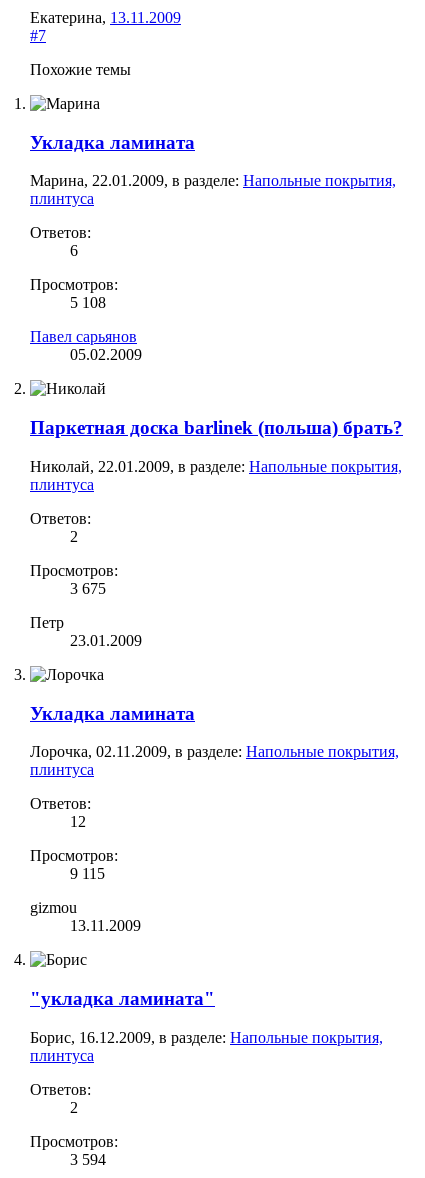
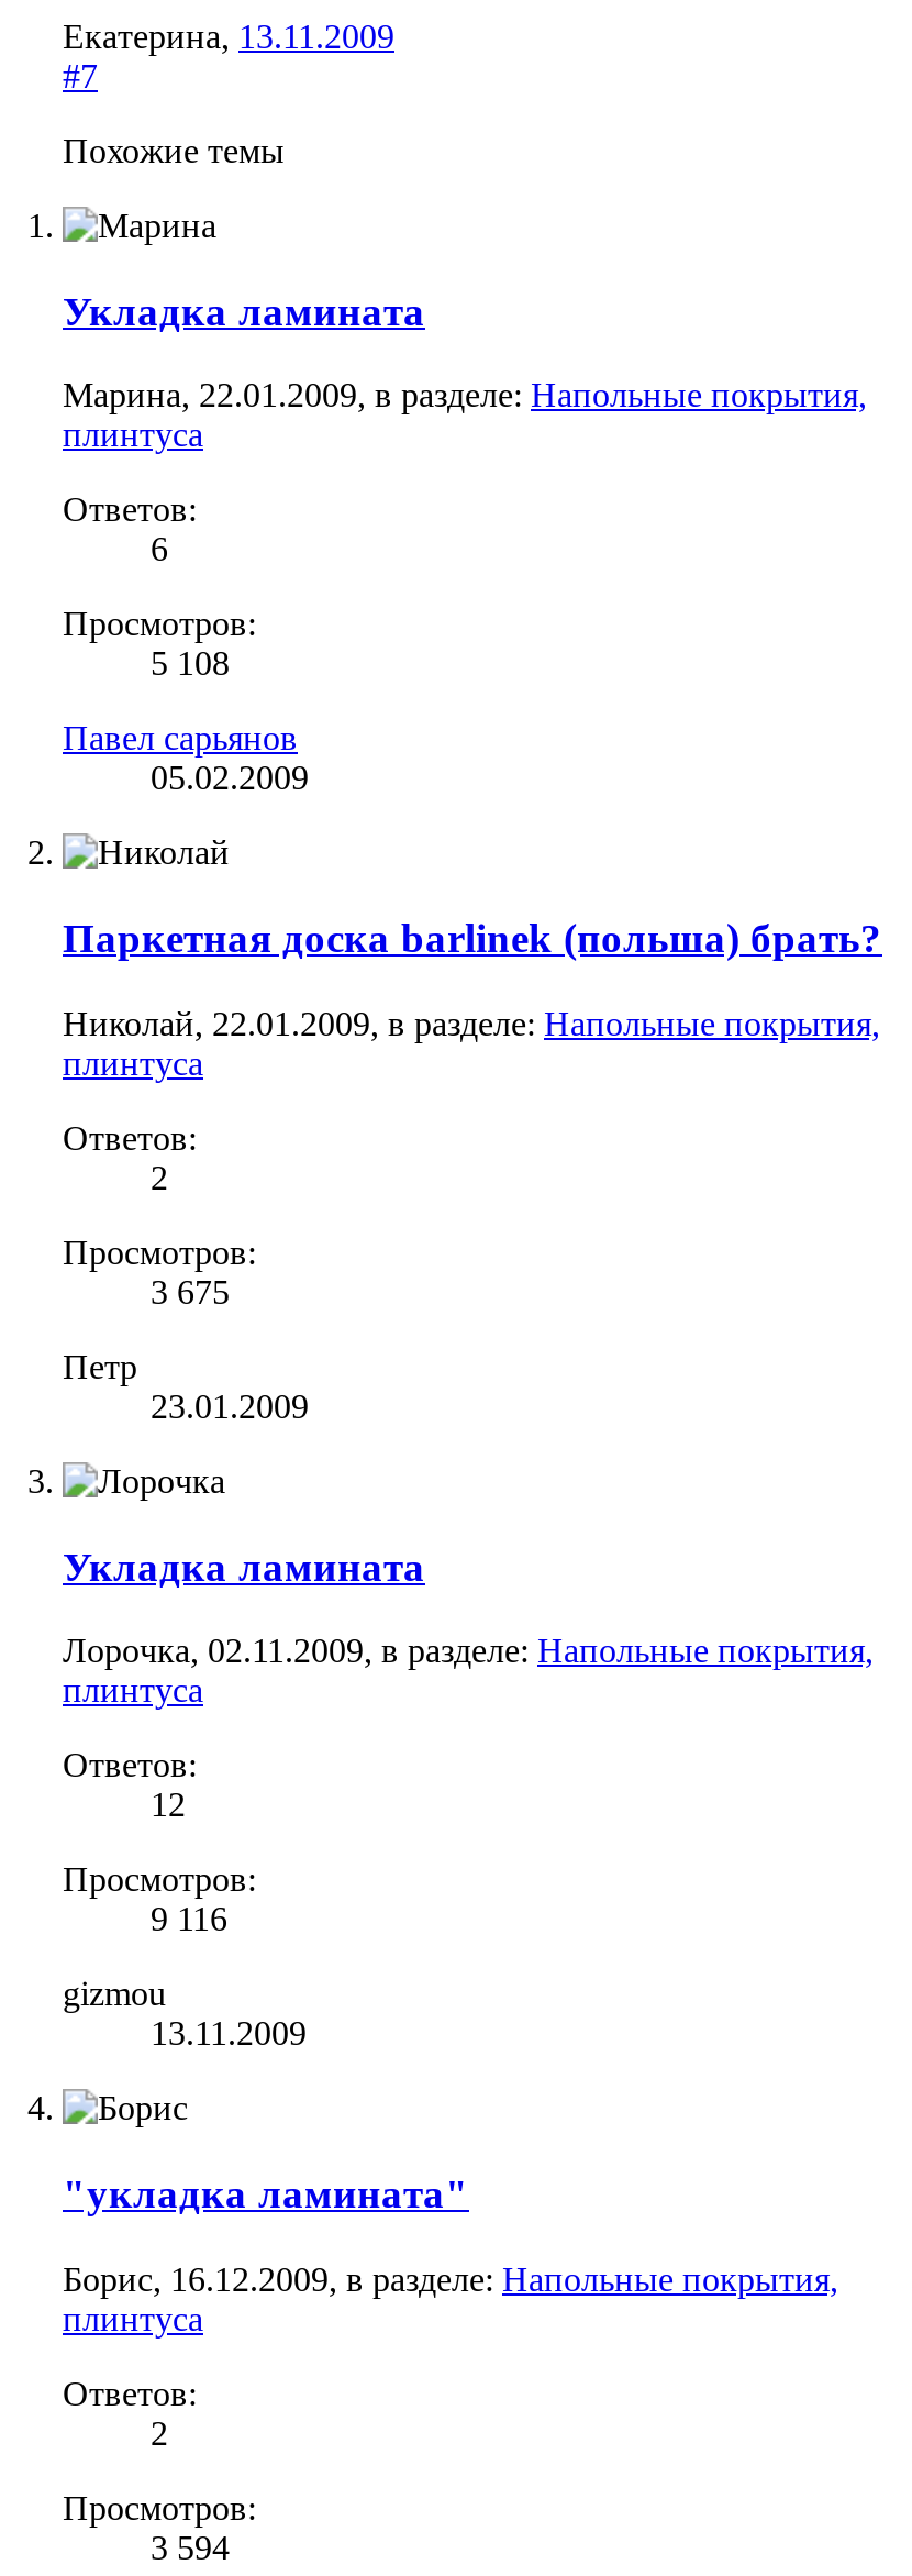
- 9 115
+ 9 116
